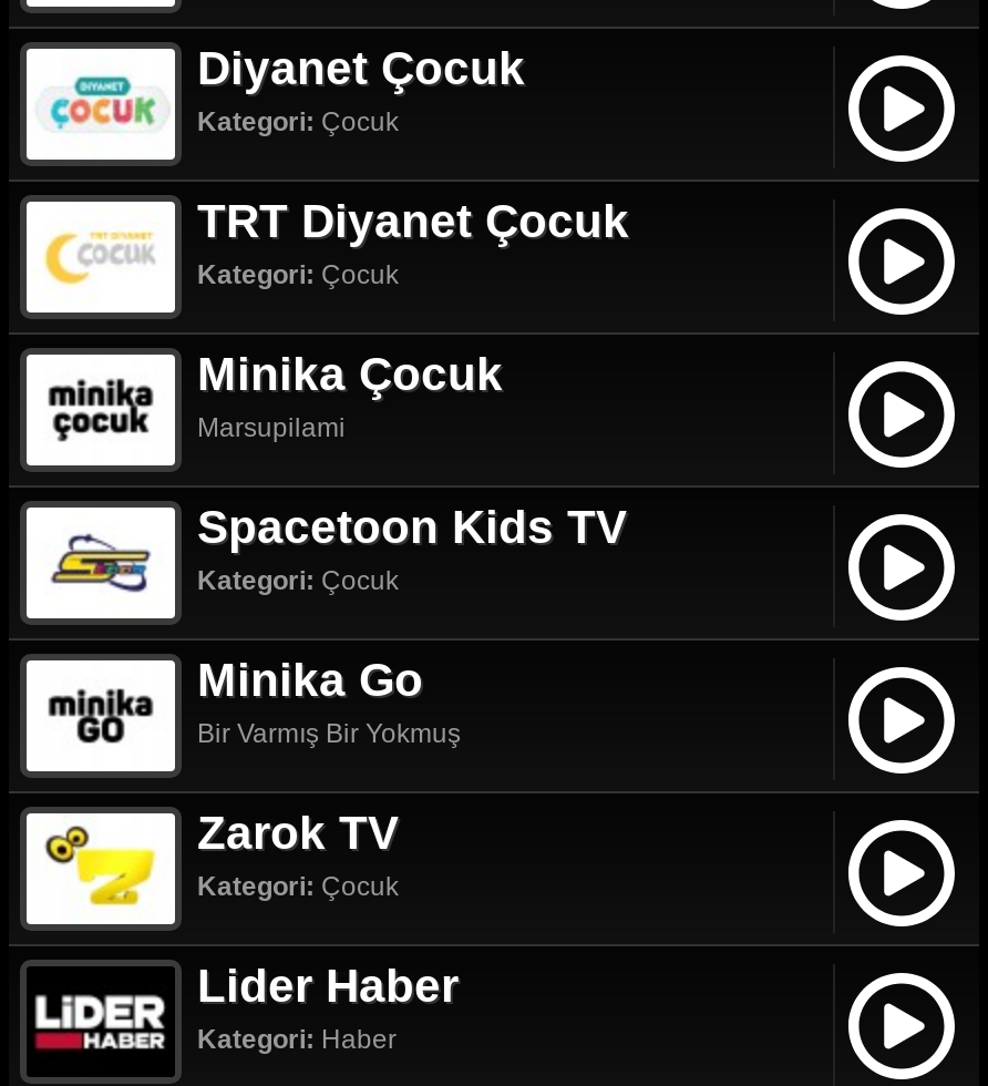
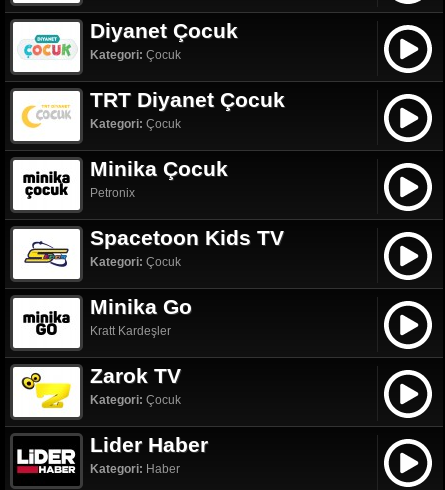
- Marsupilami
+ Petronix

- Bir Varmış Bir Yokmuş
+ Kratt Kardeşler
